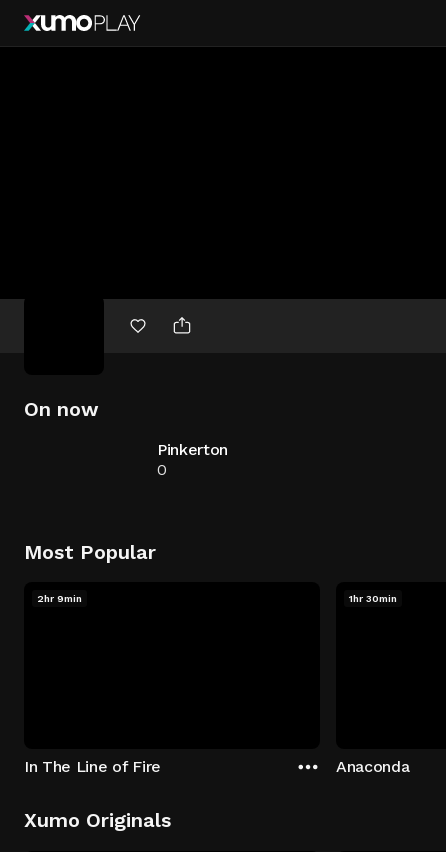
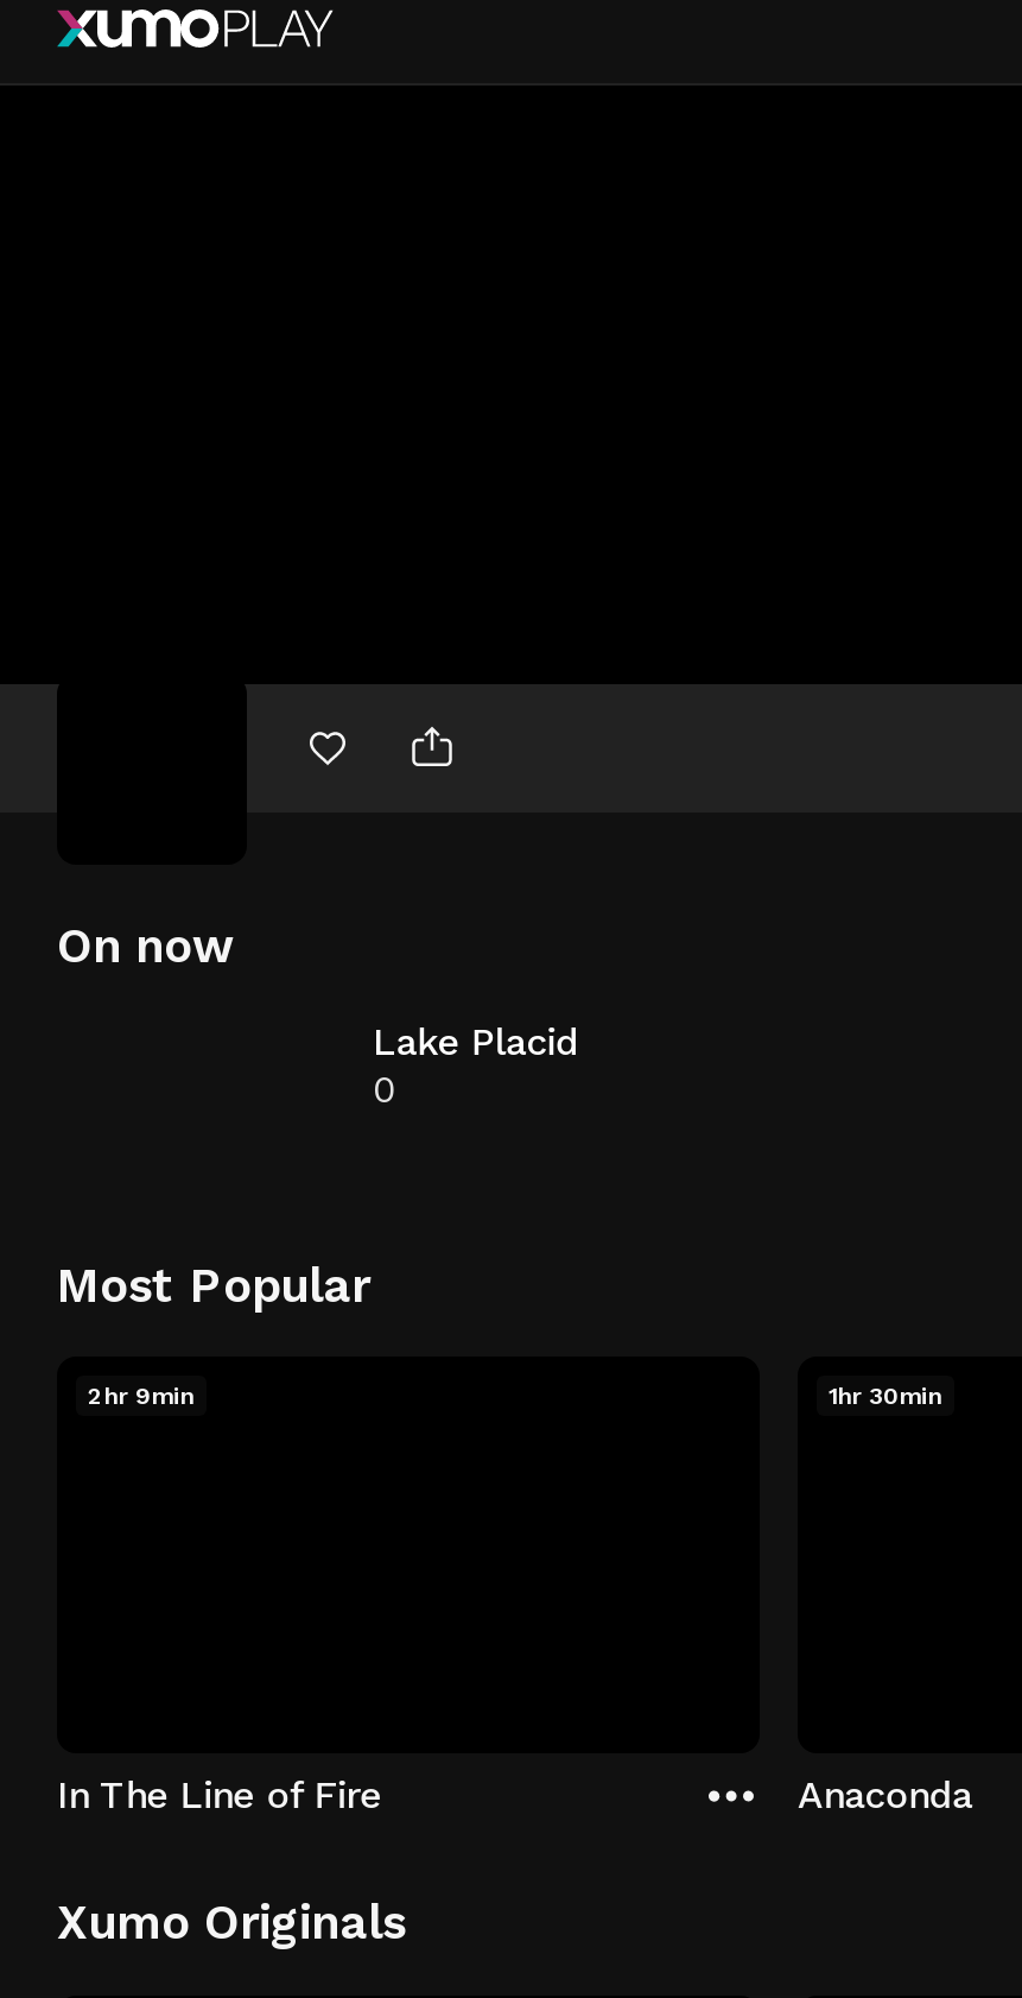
- Pinkerton
+ Lake Placid
